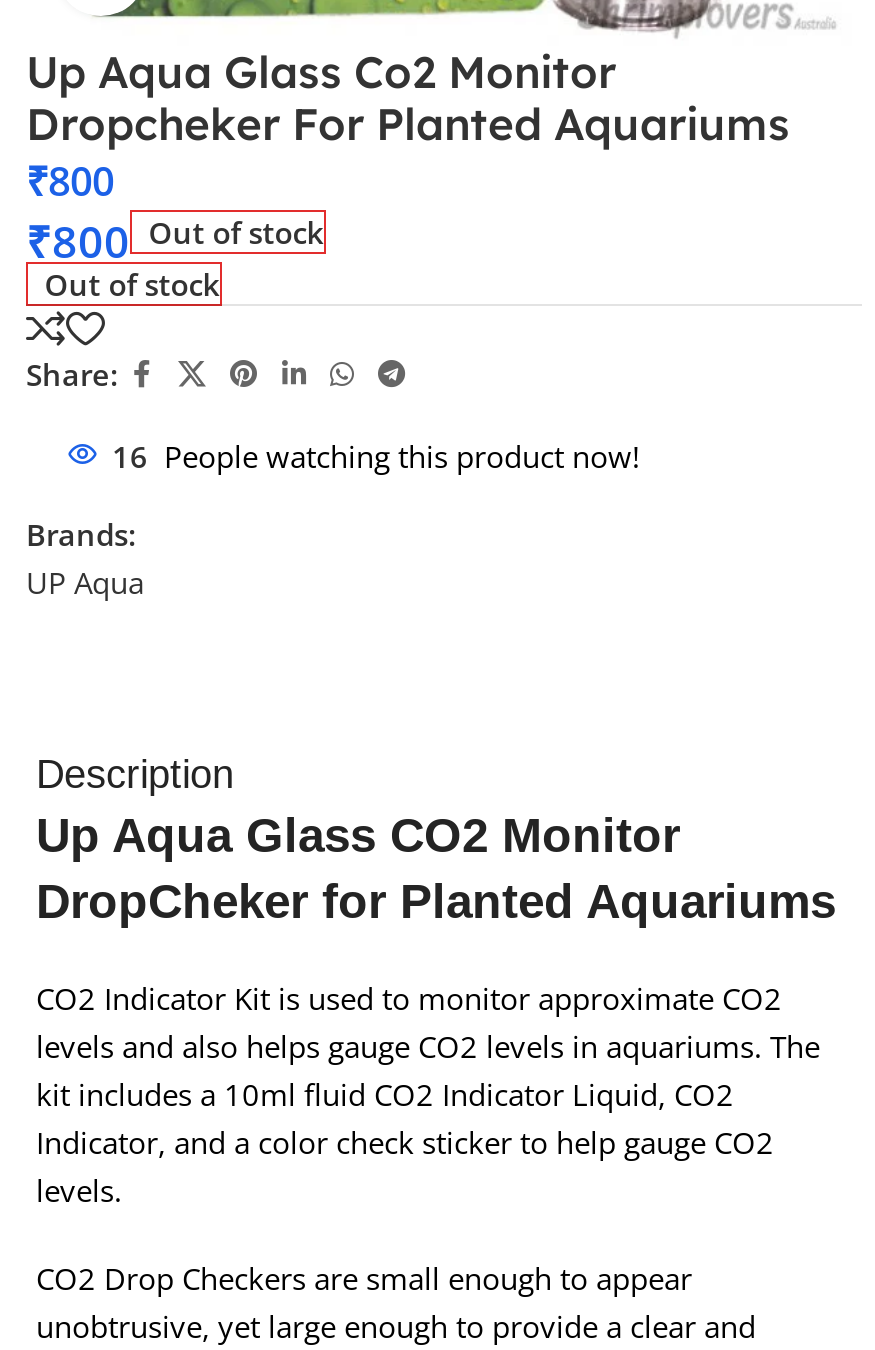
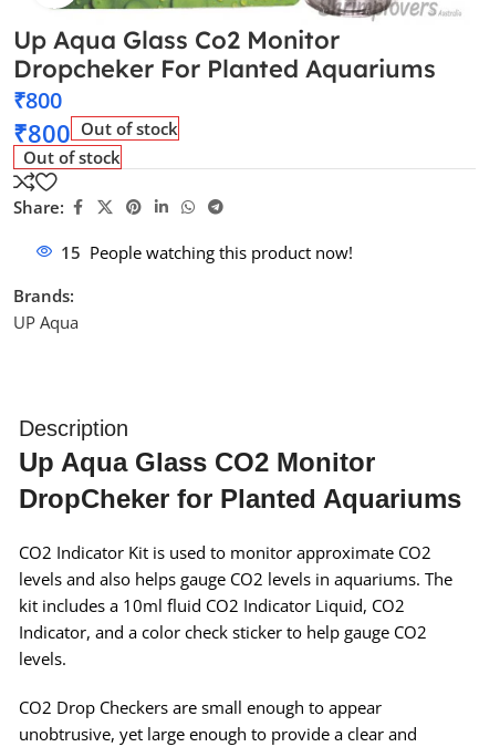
- 16 People watching this product now!
+ 15 People watching this product now!
